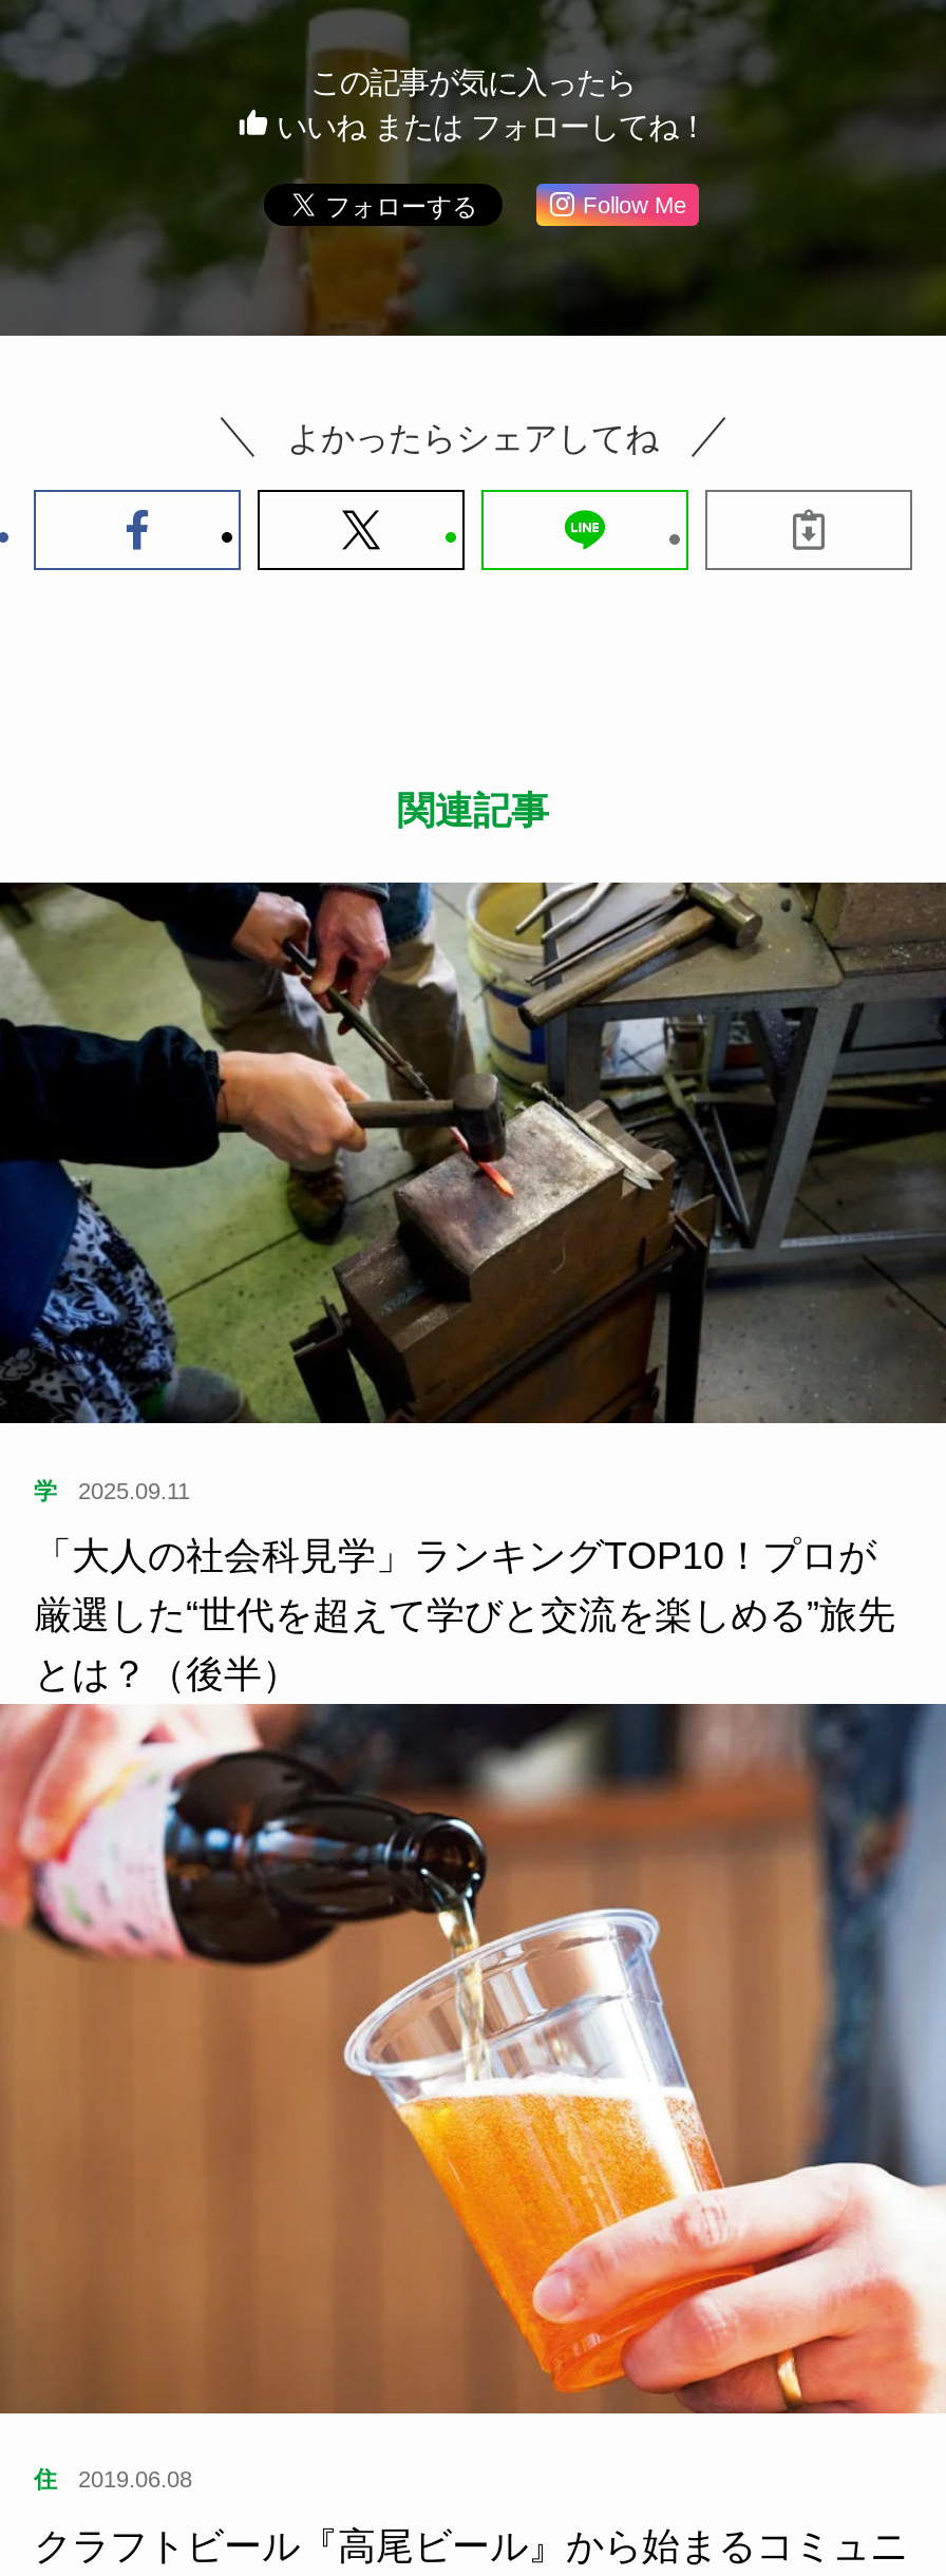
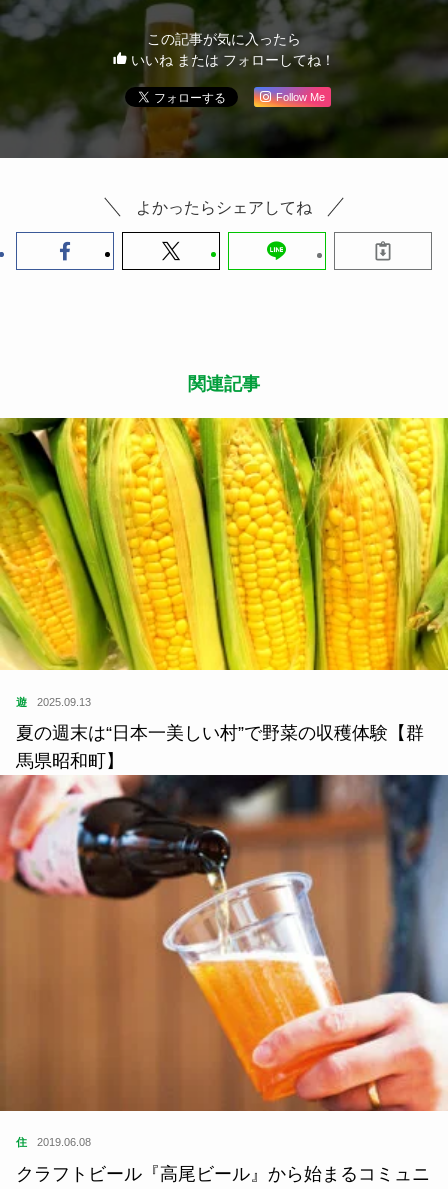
- [image]
- 学
- 2025.09.11
+ [image]
+ 遊
+ 2025.09.13

- 「大人の社会科見学」ランキングTOP10！プロが
- 厳選した“世代を超えて学びと交流を楽しめる”旅先
- とは？（後半）
+ 夏の週末は“日本一美しい村”で野菜の収穫体験【群
+ 馬県昭和町】
